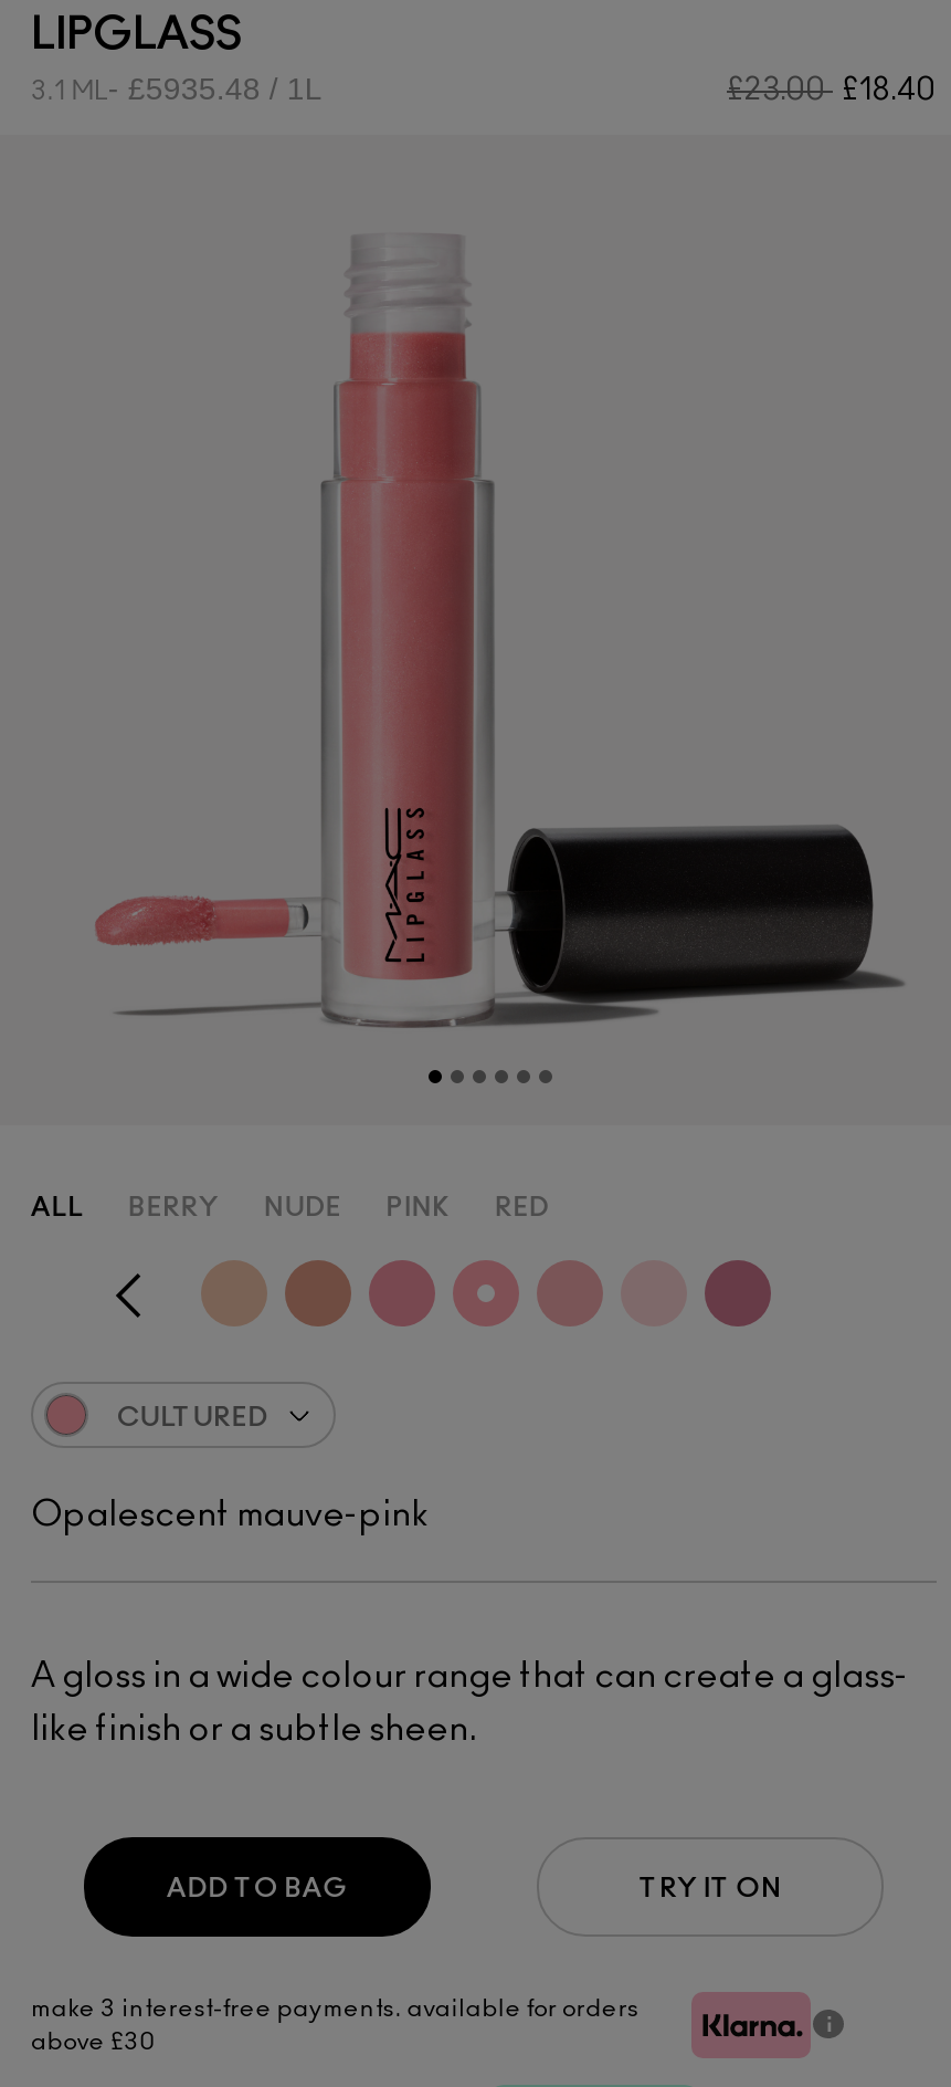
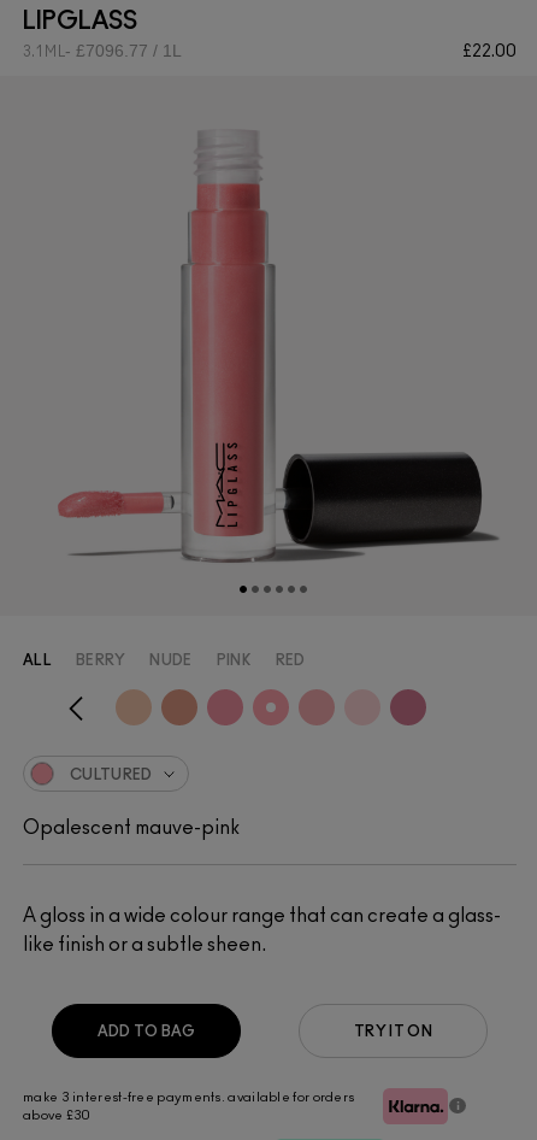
- £23.00 £18.40
- 3.1 ML £5935.48 / 1L
+ £22.00
+ 3.1 ML £7096.77 / 1L
